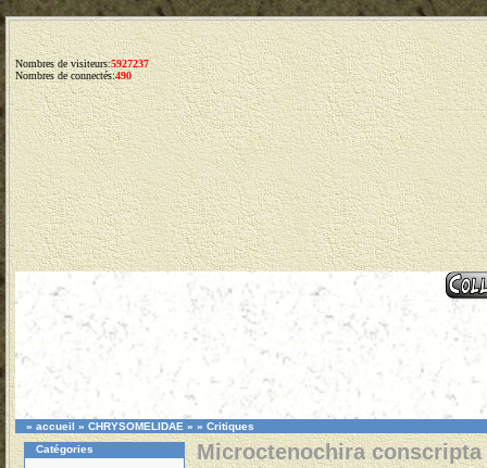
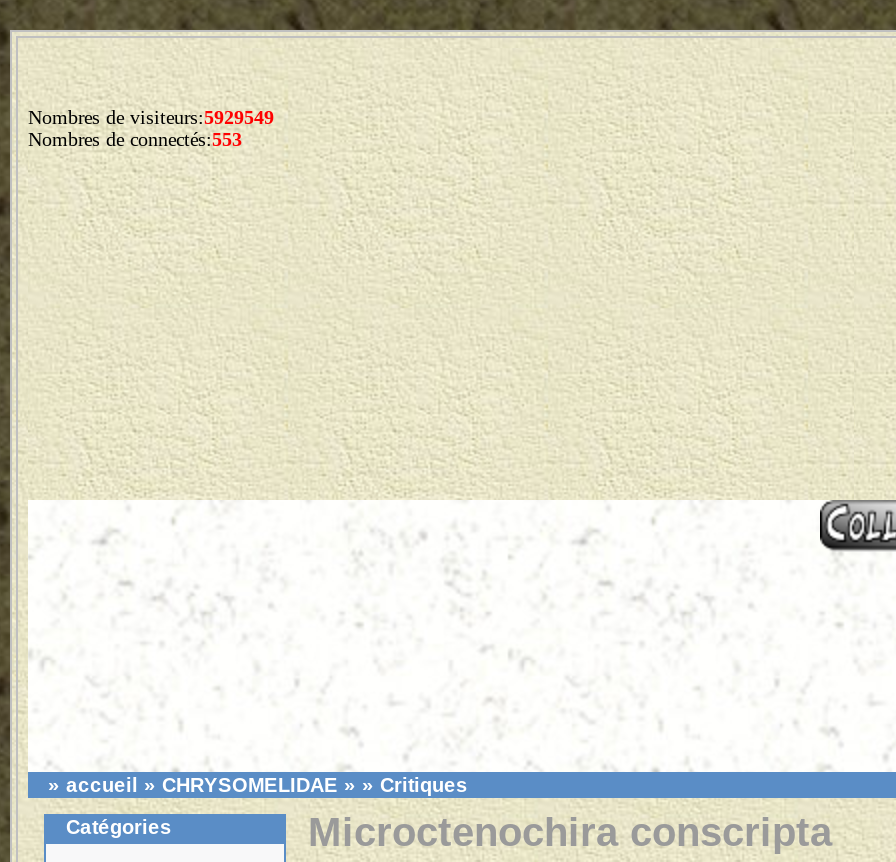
- Nombres de visiteurs:5927237
+ Nombres de visiteurs:5929549

- Nombres de connectés:490
+ Nombres de connectés:553
